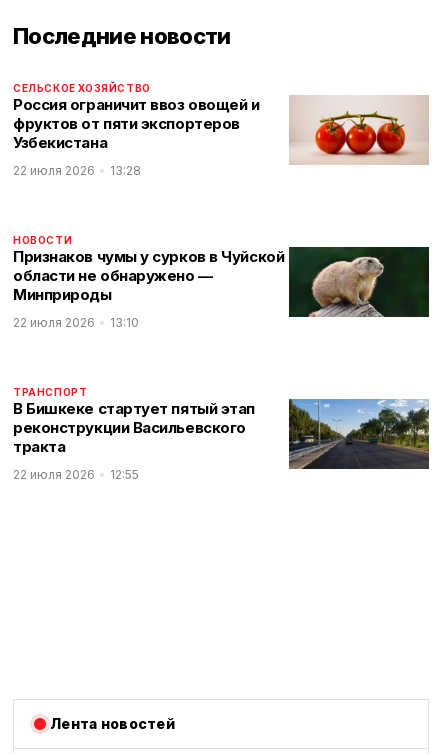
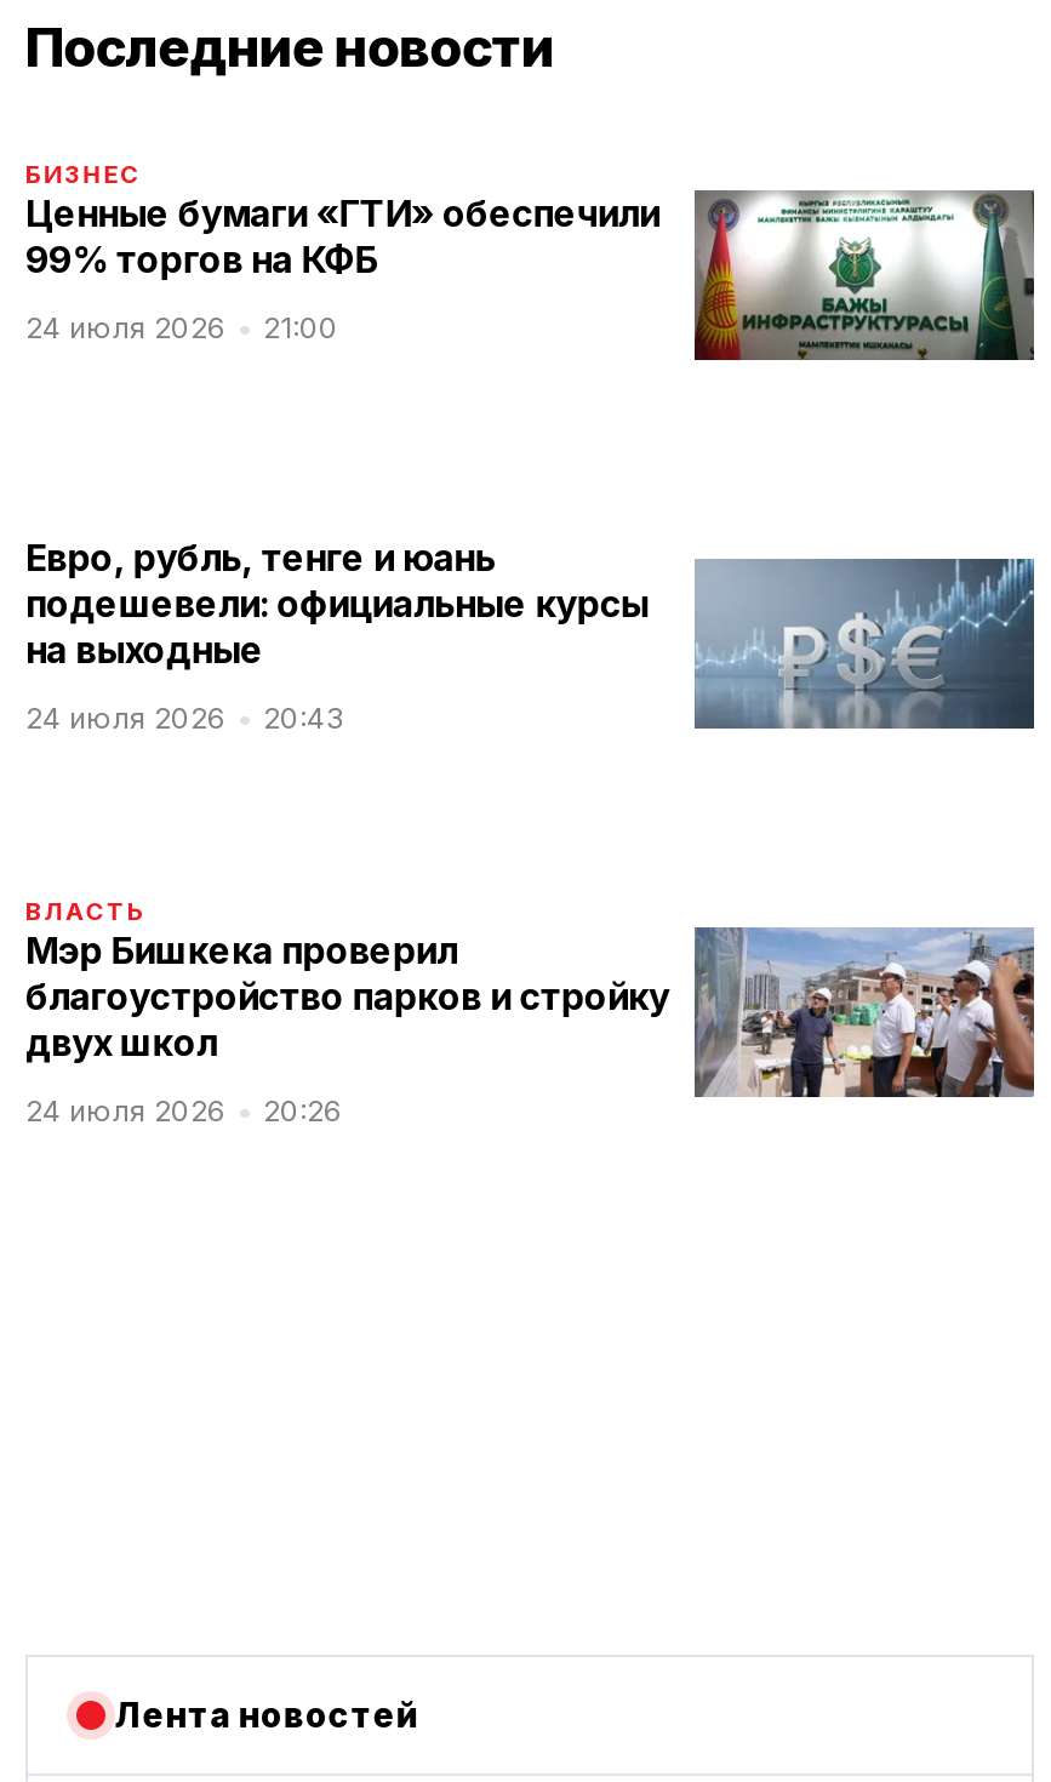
- [image]
- СЕЛЬСКОЕ ХОЗЯЙСТВО
- Россия ограничит ввоз овощей и
- фруктов от пяти экспортеров
- Узбекистана
+ [image]
+ БИЗНЕС
+ Ценные бумаги «ГТИ» обеспечили
+ 99% торгов на КФБ

- 22 июля 2026
- 13:28
+ 24 июля 2026
+ 21:00

- [image]
- НОВОСТИ
- Признаков чумы у сурков в Чуйской
- области не обнаружено —
- Минприроды
+ [image]
+ Евро, рубль, тенге и юань
+ подешевели: официальные курсы
+ на выходные

- 22 июля 2026
- 13:10
+ 24 июля 2026
+ 20:43

- [image]
- ТРАНСПОРТ
- В Бишкеке стартует пятый этап
- реконструкции Васильевского
- тракта
+ [image]
+ ВЛАСТЬ
+ Мэр Бишкека проверил
+ благоустройство парков и стройку
+ двух школ

- 22 июля 2026
- 12:55
+ 24 июля 2026
+ 20:26
